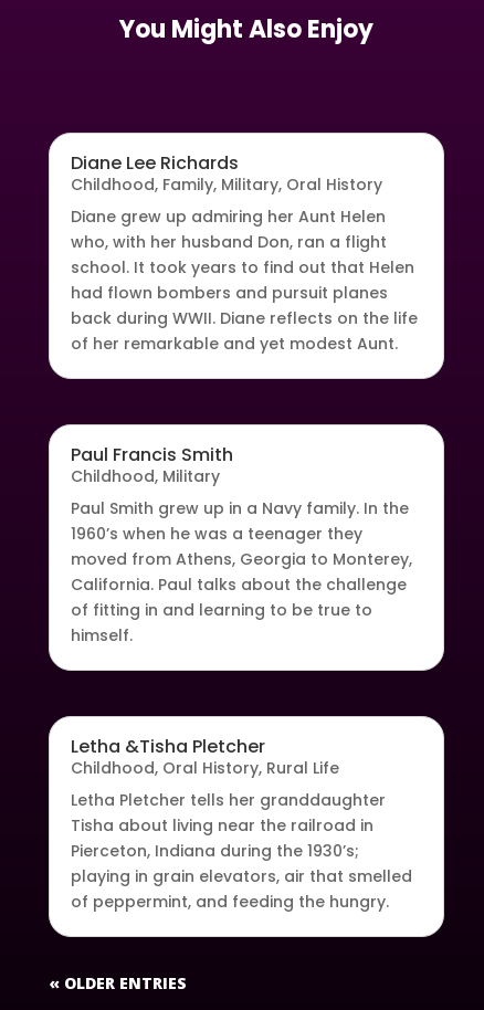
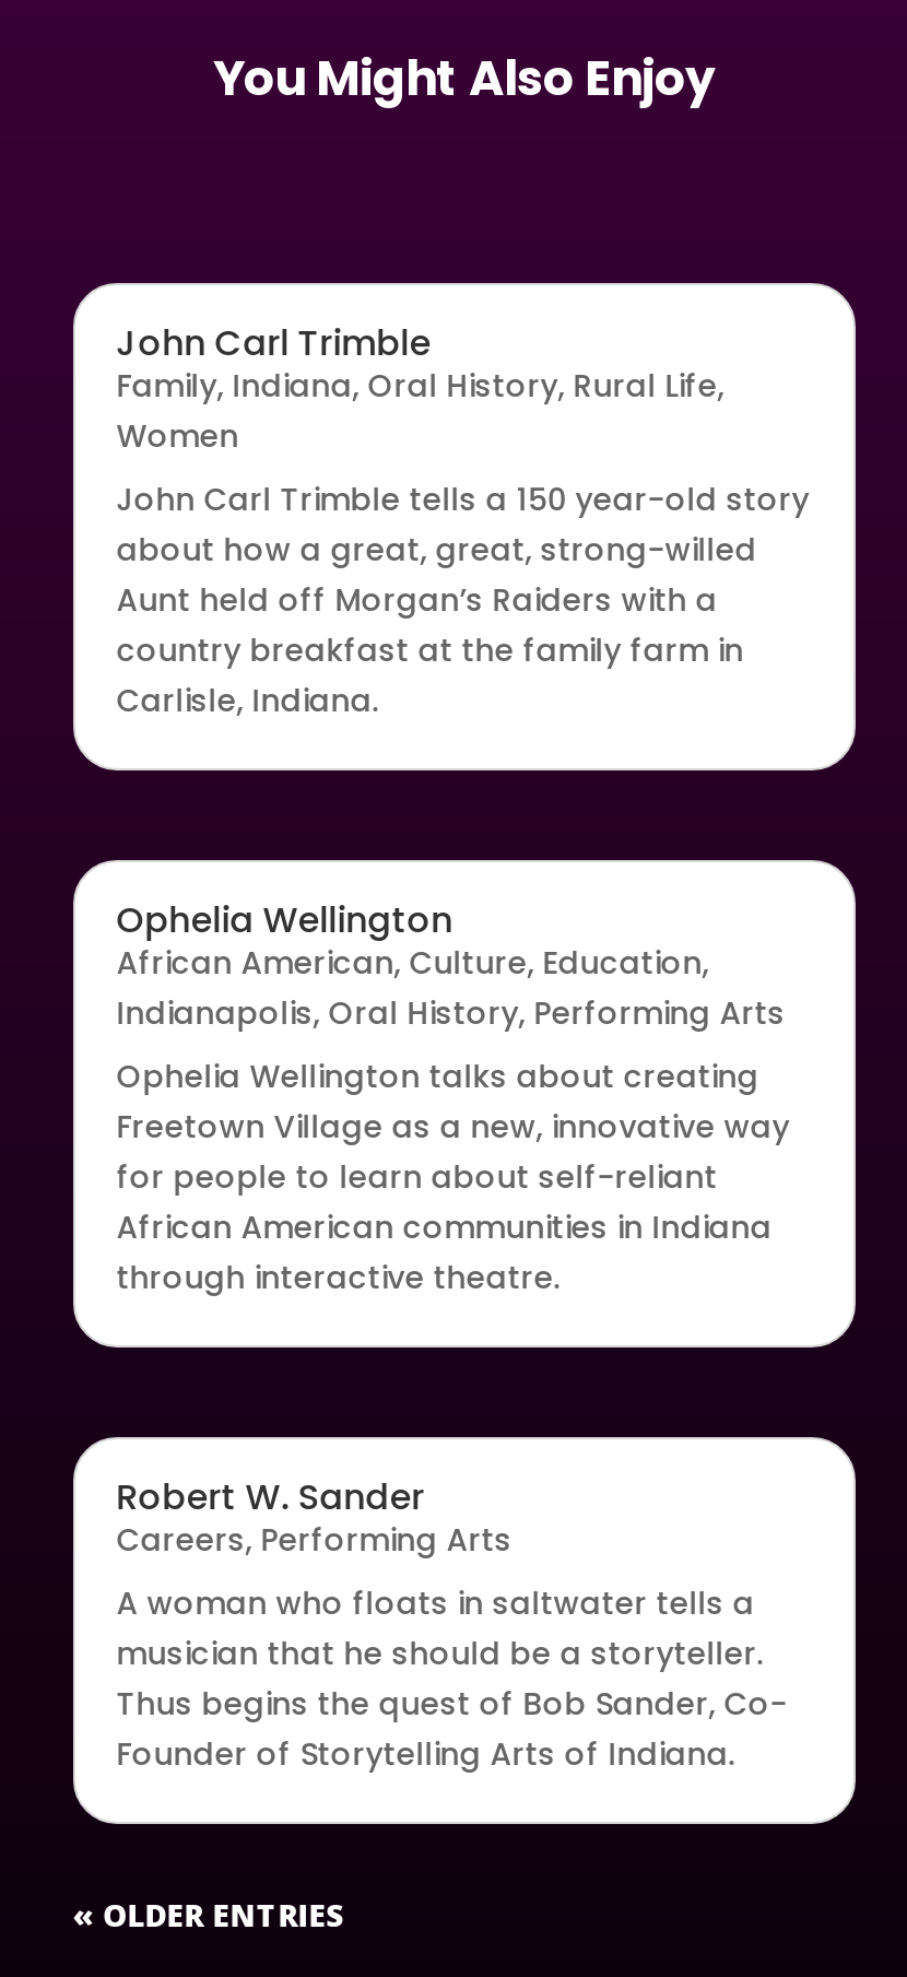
- Diane Lee Richards
- Childhood, Family, Military, Oral History
- Diane grew up admiring her Aunt Helen
- who, with her husband Don, ran a flight
- school. It took years to find out that Helen
- had flown bombers and pursuit planes
- back during WWII. Diane reflects on the life
- of her remarkable and yet modest Aunt.
+ John Carl Trimble
+ Family, Indiana, Oral History, Rural Life,
+ Women
+ John Carl Trimble tells a 150 year-old story
+ about how a great, great, strong-willed
+ Aunt held off Morgan’s Raiders with a
+ country breakfast at the family farm in
+ Carlisle, Indiana.

- Paul Francis Smith
- Childhood, Military
- Paul Smith grew up in a Navy family. In the
- 1960’s when he was a teenager they
- moved from Athens, Georgia to Monterey,
- California. Paul talks about the challenge
- of fitting in and learning to be true to
- himself.
+ Ophelia Wellington
+ African American, Culture, Education,
+ Indianapolis, Oral History, Performing Arts
+ Ophelia Wellington talks about creating
+ Freetown Village as a new, innovative way
+ for people to learn about self-reliant
+ African American communities in Indiana
+ through interactive theatre.

- Letha &Tisha Pletcher
- Childhood, Oral History, Rural Life
- Letha Pletcher tells her granddaughter
- Tisha about living near the railroad in
- Pierceton, Indiana during the 1930’s;
- playing in grain elevators, air that smelled
- of peppermint, and feeding the hungry.
+ Robert W. Sander
+ Careers, Performing Arts
+ A woman who floats in saltwater tells a
+ musician that he should be a storyteller.
+ Thus begins the quest of Bob Sander, Co-
+ Founder of Storytelling Arts of Indiana.
